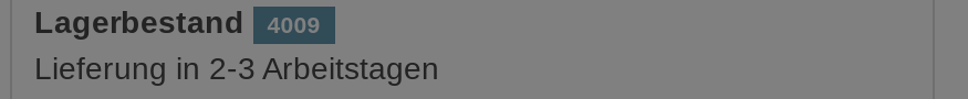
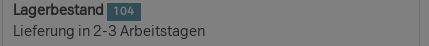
- Lagerbestand 4009
+ Lagerbestand 104
